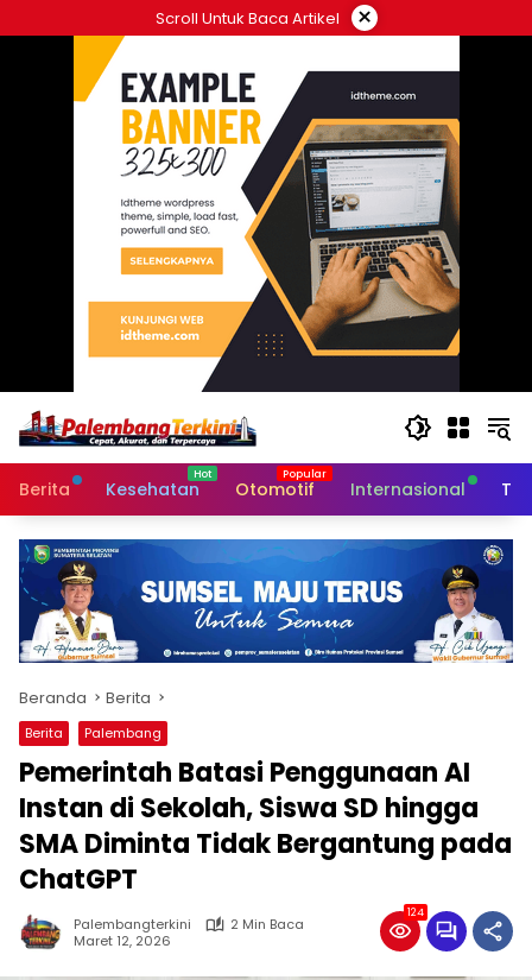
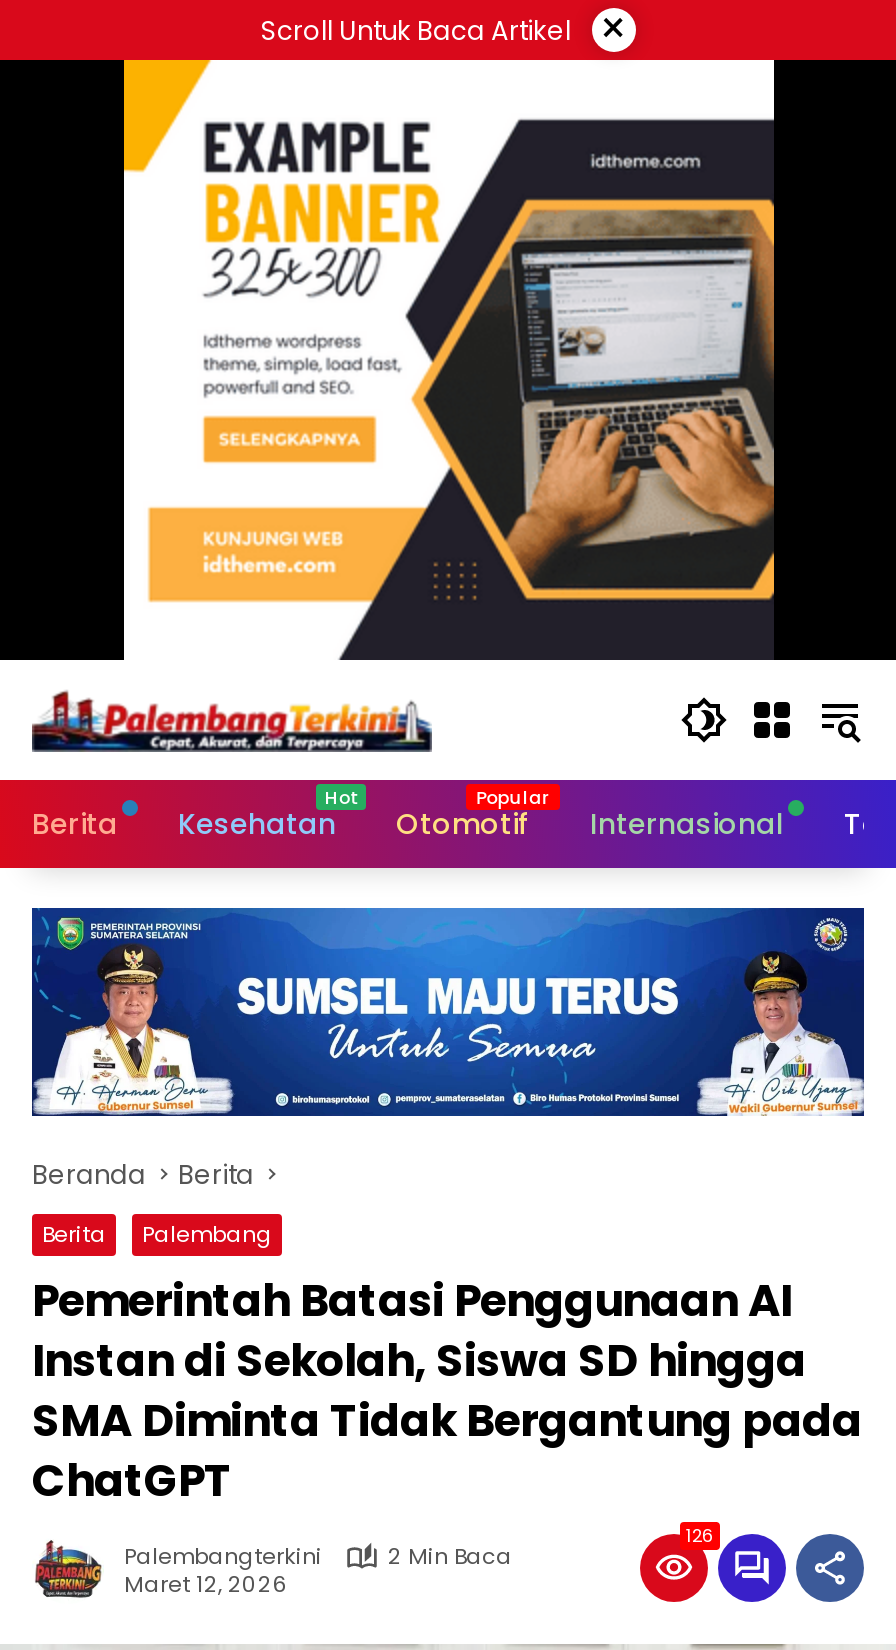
- 124
+ 126
